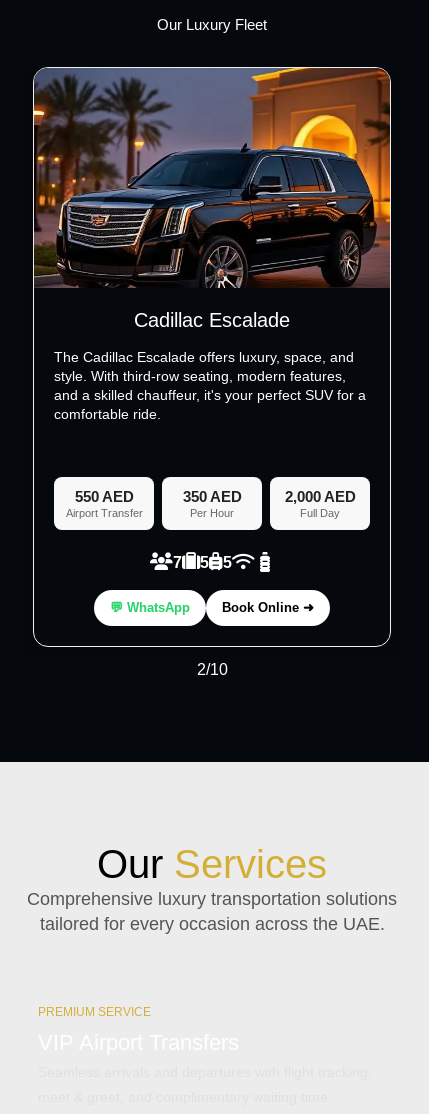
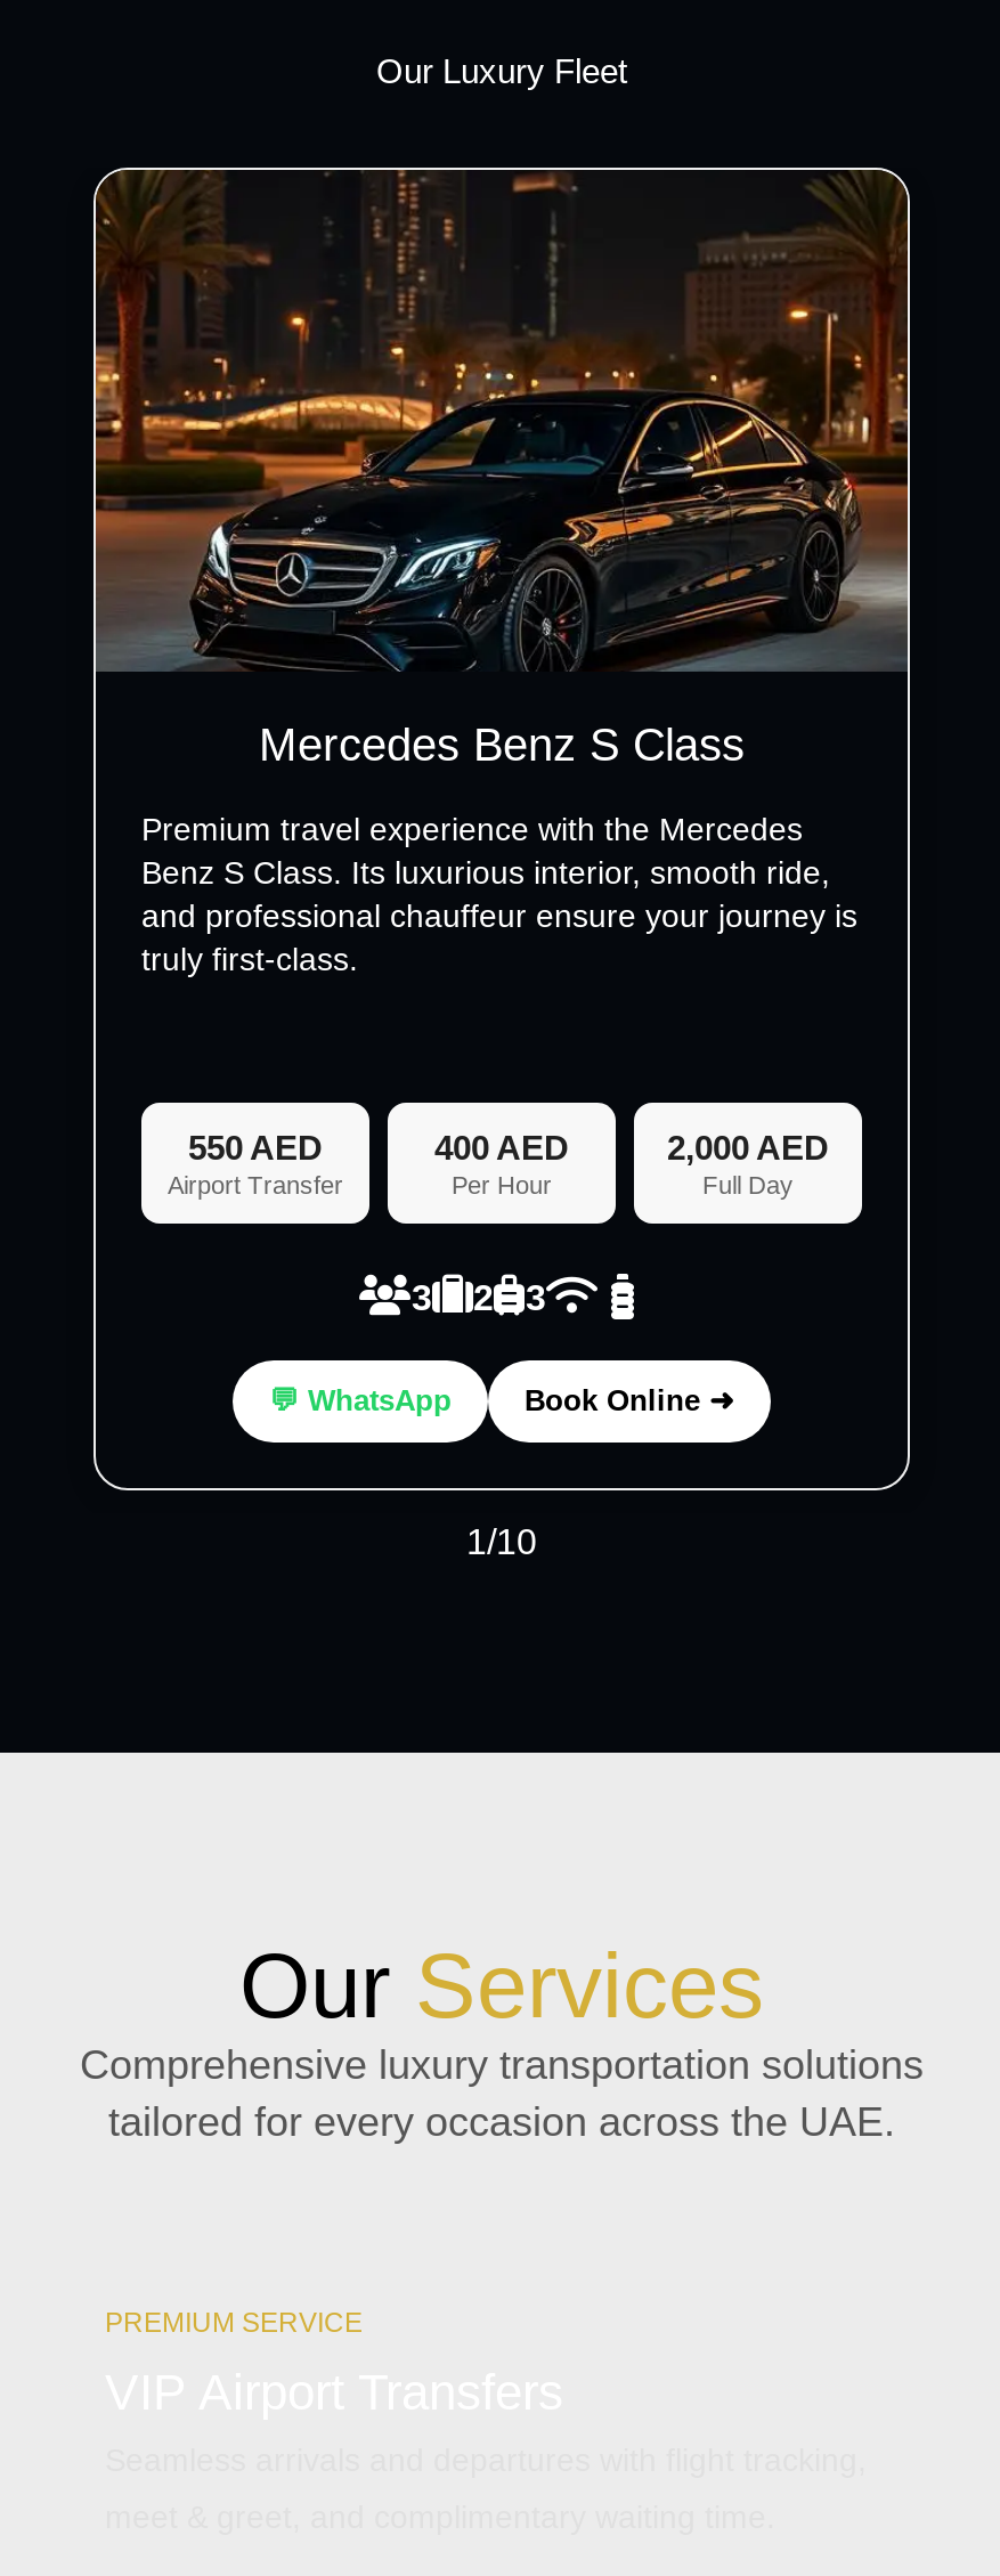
- [image]
- Cadillac Escalade
+ [image]
+ Mercedes Benz S Class

- The Cadillac Escalade offers luxury, space, and
- style. With third-row seating, modern features,
- and a skilled chauffeur, it's your perfect SUV for a
- comfortable ride.
+ Premium travel experience with the Mercedes
+ Benz S Class. Its luxurious interior, smooth ride,
+ and professional chauffeur ensure your journey is
+ truly first-class.

- 350 AED
+ 400 AED

- 7
+ 3

- 5
+ 2

- 5
+ 3

- 2/10
+ 1/10
